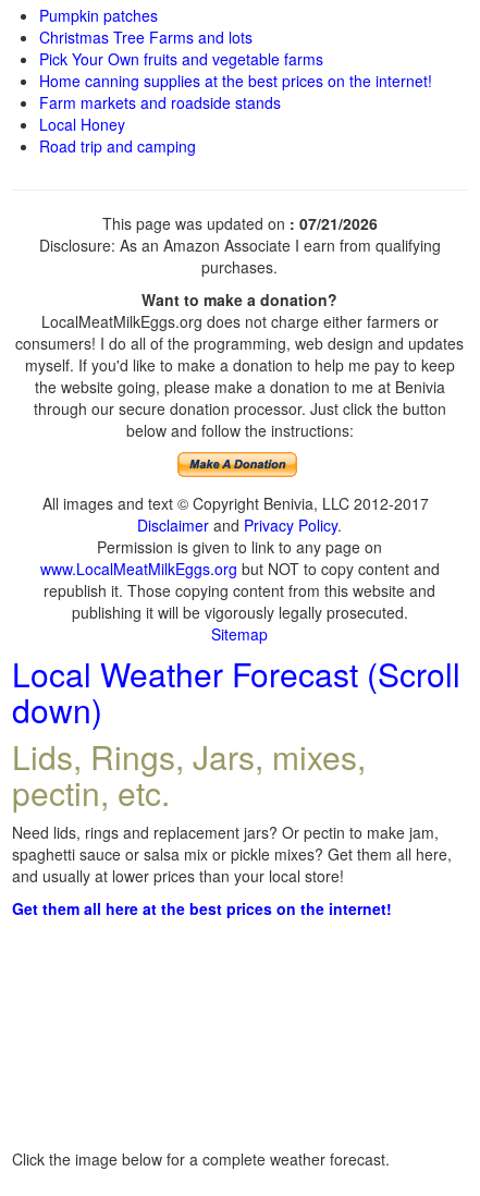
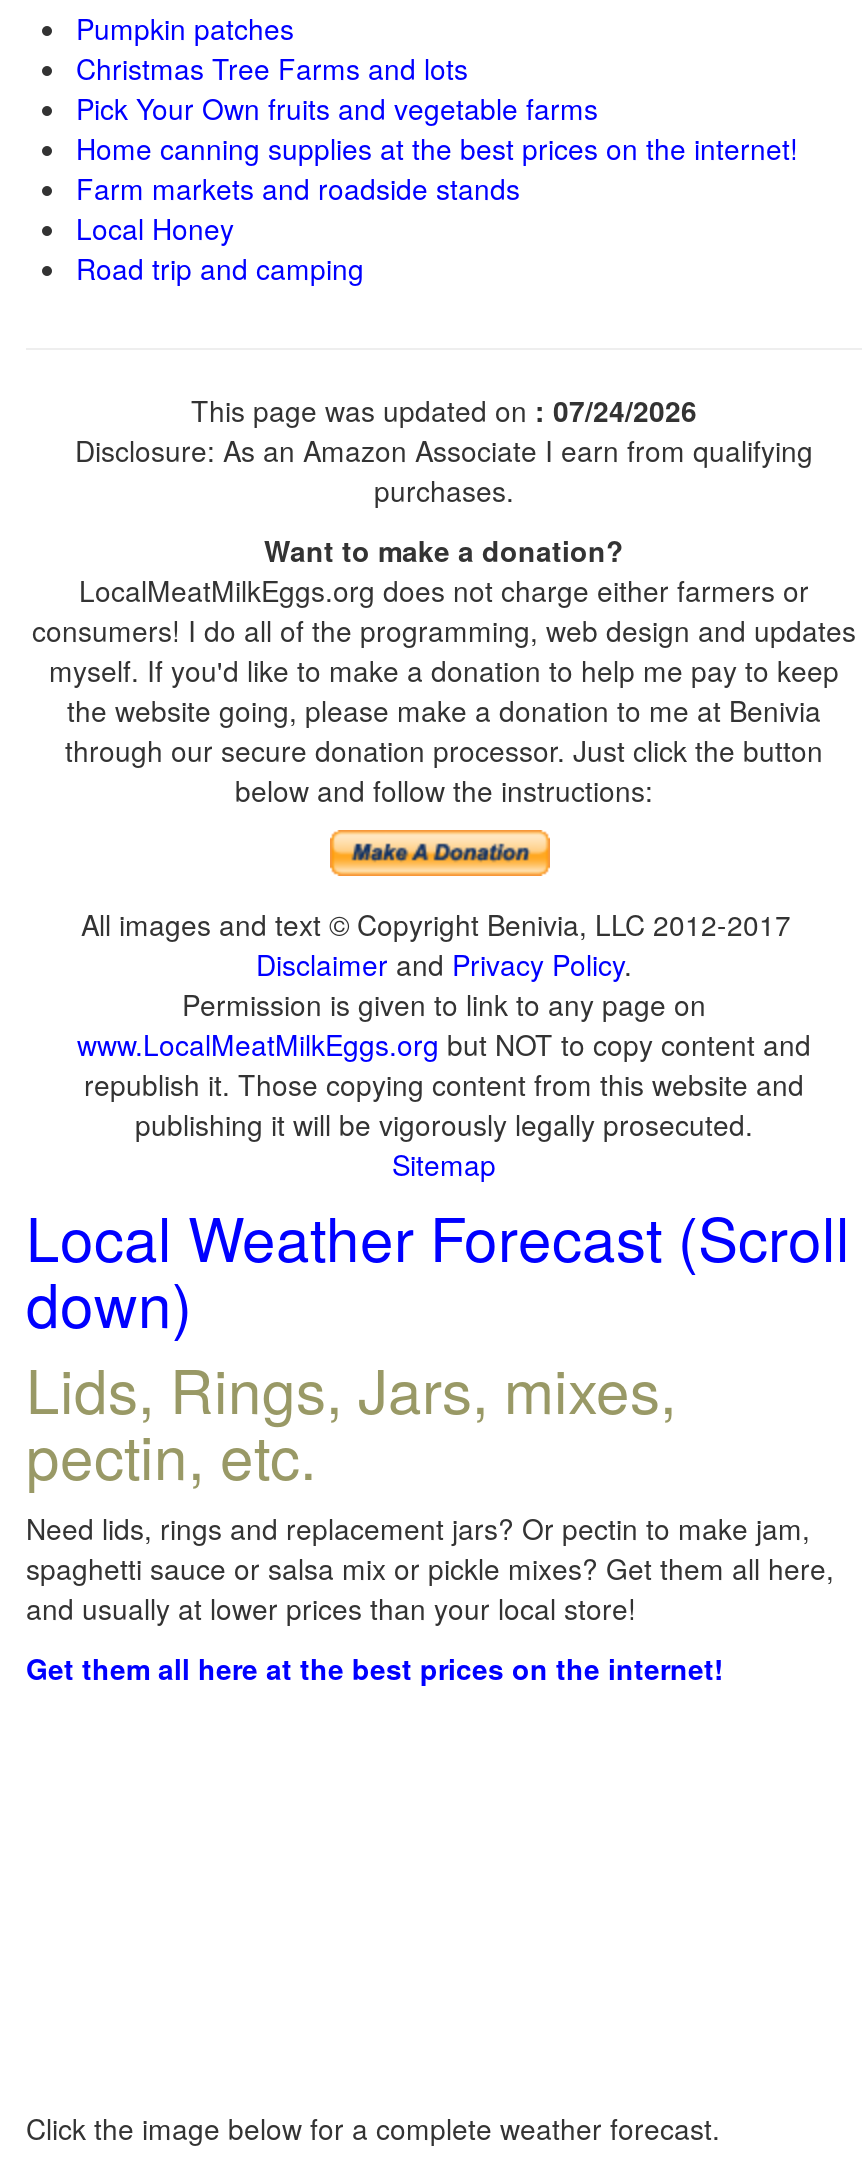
- This page was updated on: 07/21/2026
+ This page was updated on: 07/24/2026
